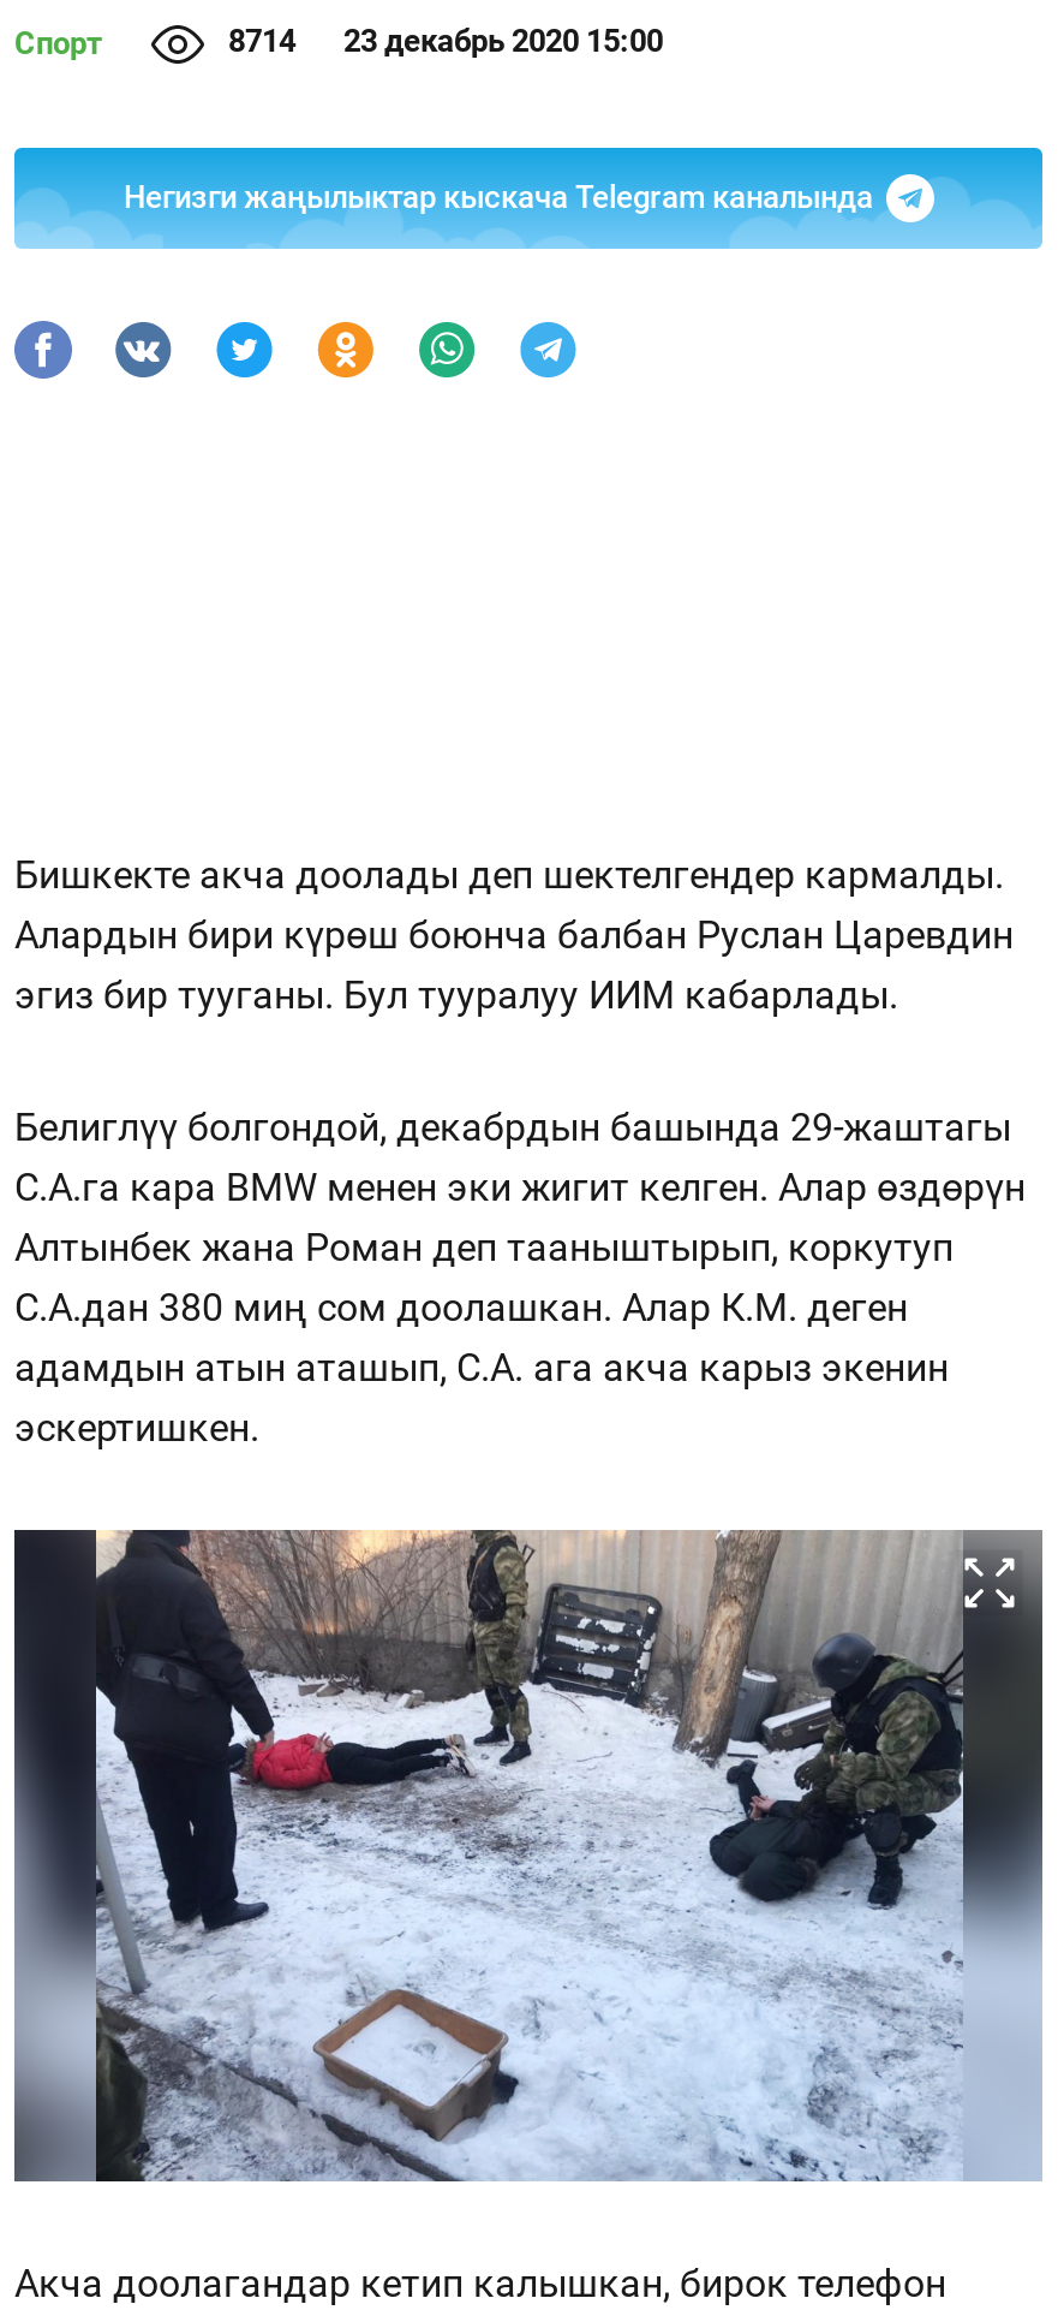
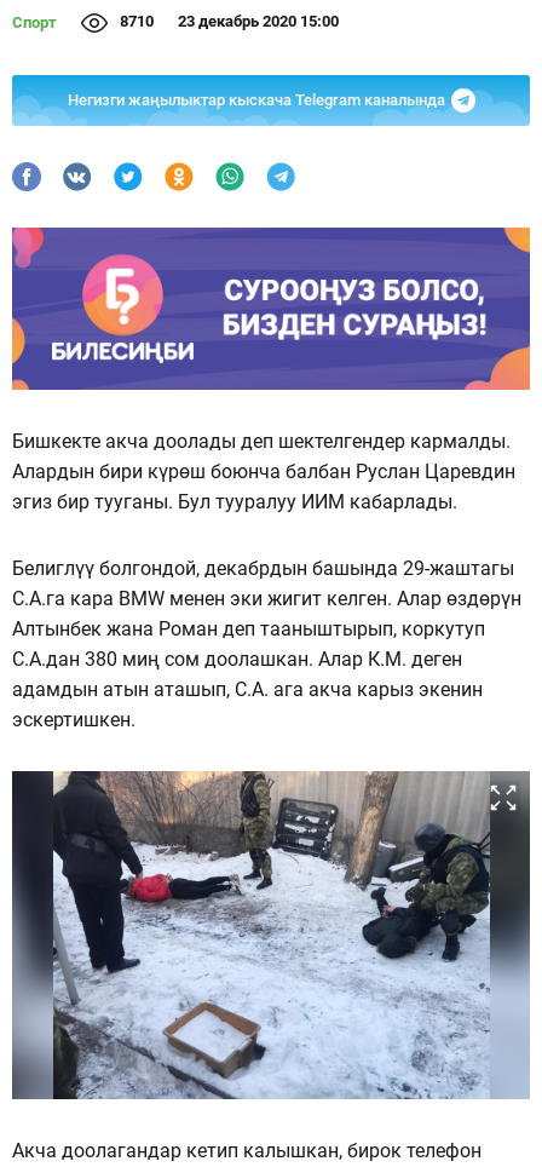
- 8714 23 декабрь 2020 15:00
+ 8710 23 декабрь 2020 15:00

+ [image]
